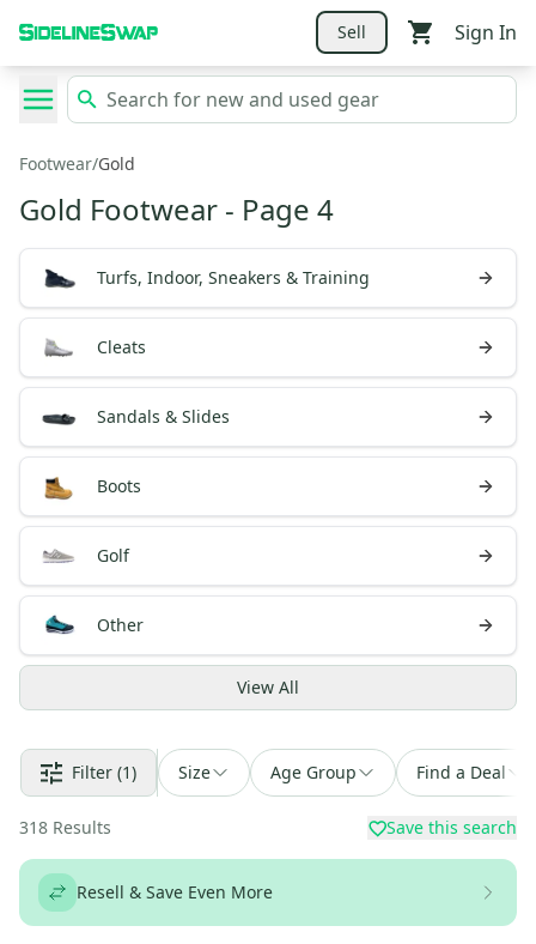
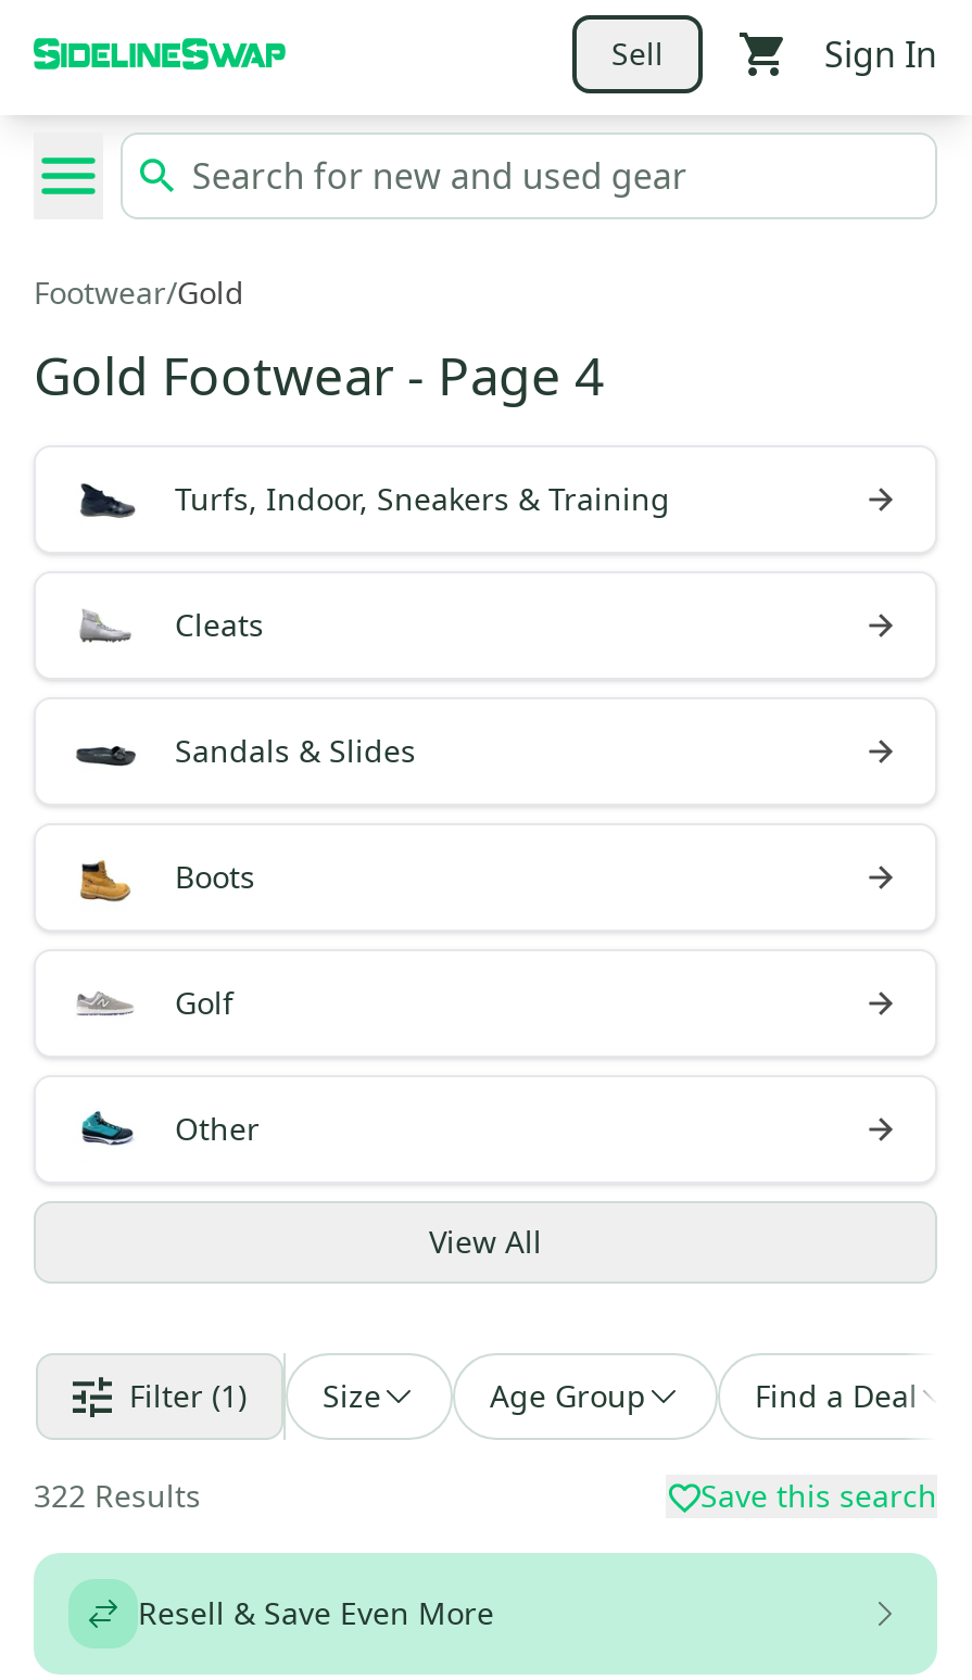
- 318 Results
+ 322 Results
